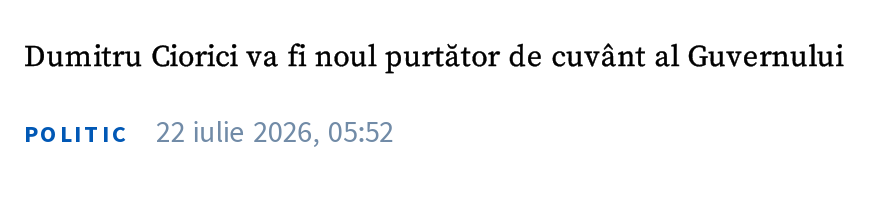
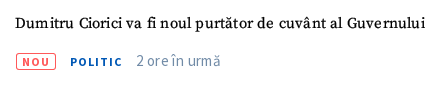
- 22 iulie 2026, 05:52
+ 2 ore în urmă

+ NOU
